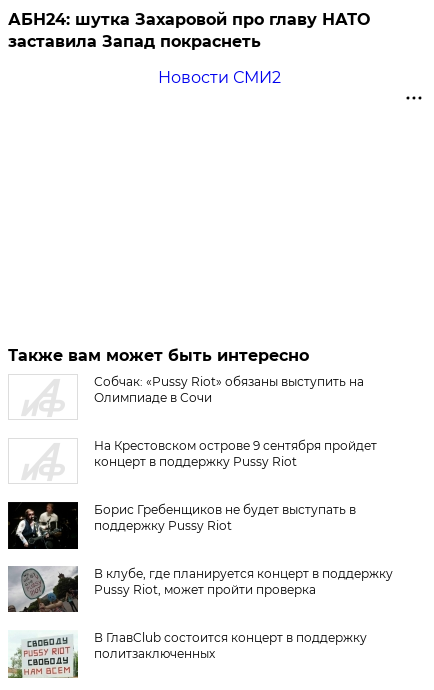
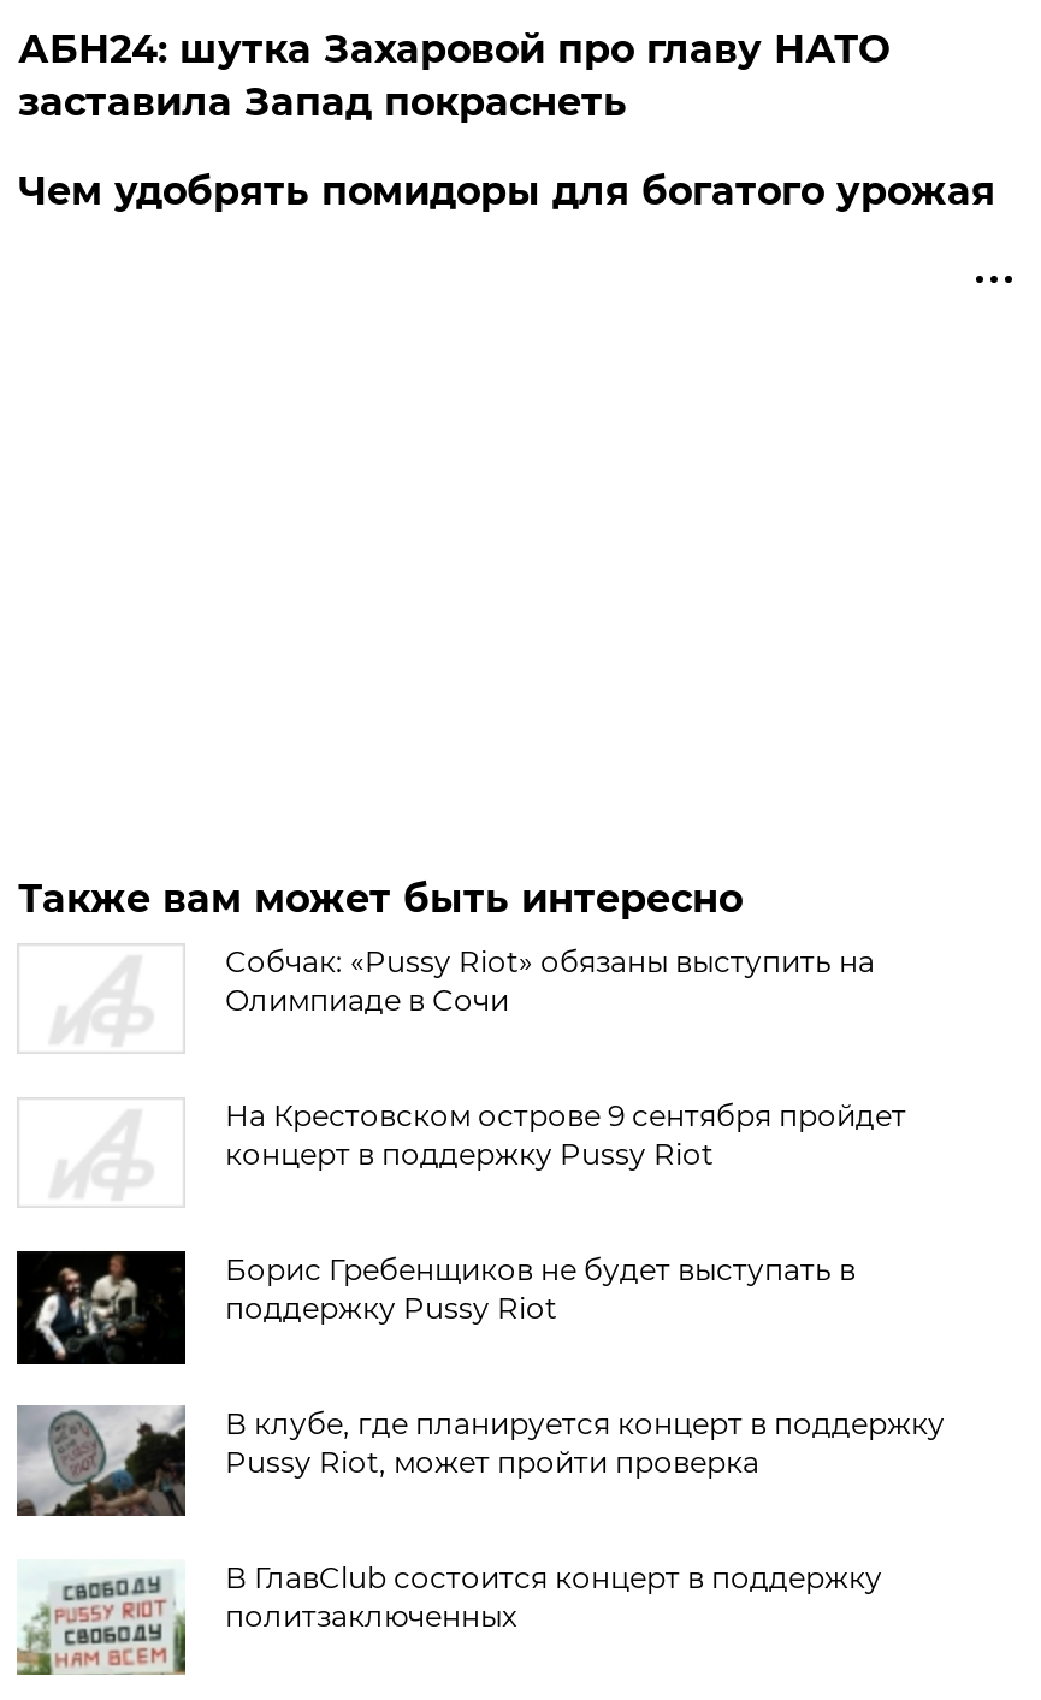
- Новости СМИ2
+ Чем удобрять помидоры для богатого урожая
